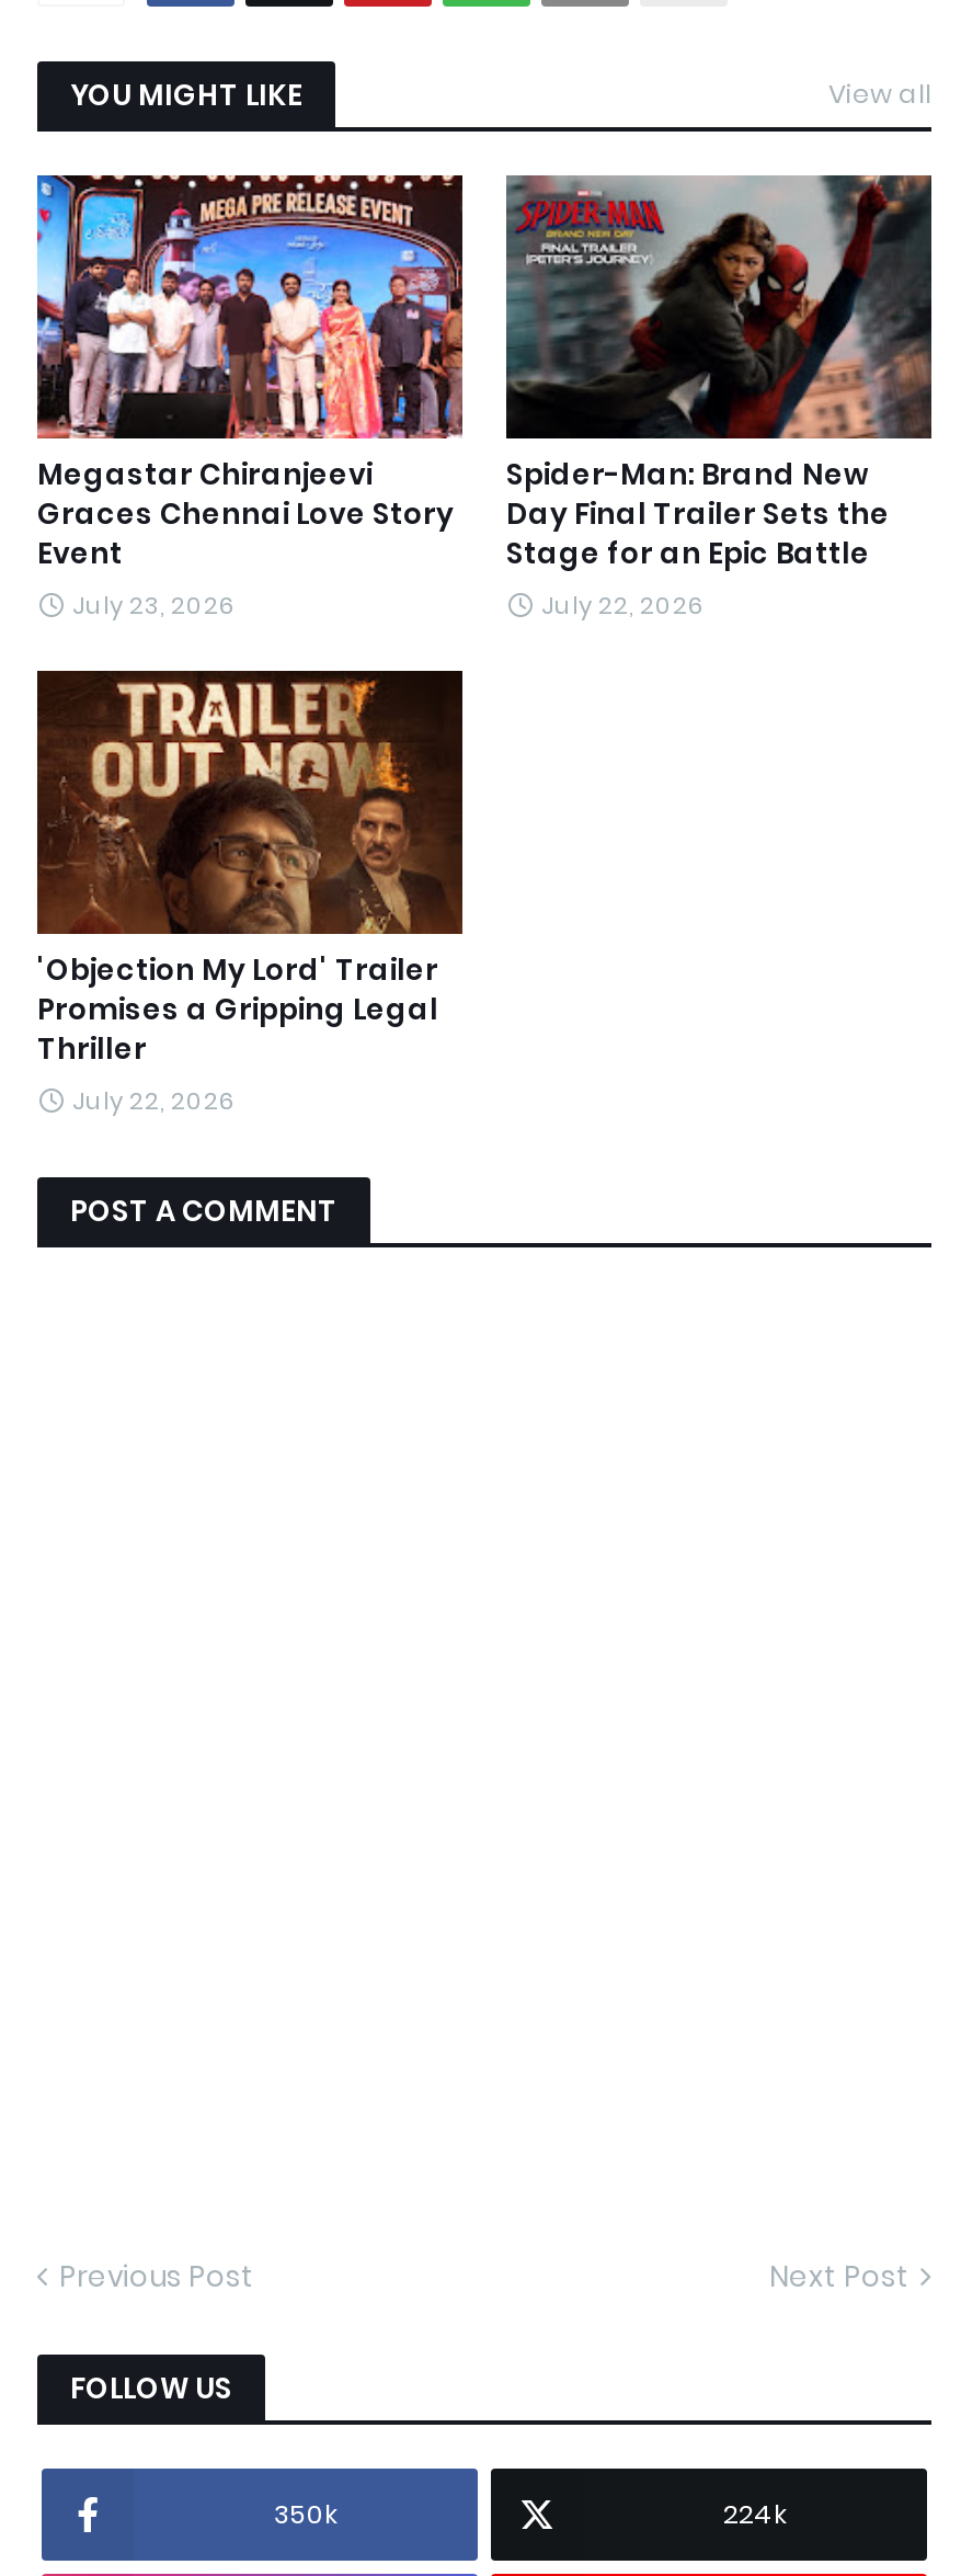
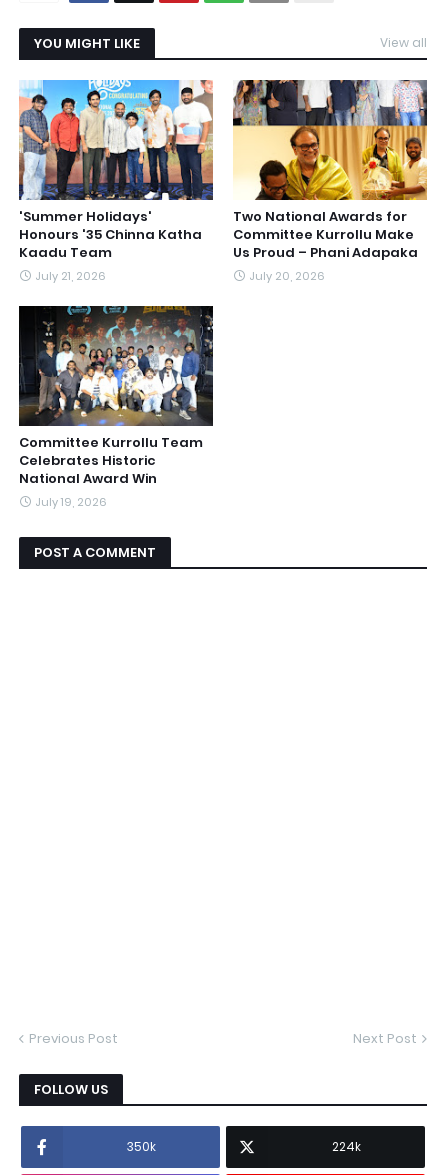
- [image]
- Megastar Chiranjeevi
- Graces Chennai Love Story
- Event
- July 23, 2026
+ [image]
+ 'Summer Holidays'
+ Honours '35 Chinna Katha
+ Kaadu Team
+ July 21, 2026

- [image]
- Spider-Man: Brand New
- Day Final Trailer Sets the
- Stage for an Epic Battle
- July 22, 2026
+ [image]
+ Two National Awards for
+ Committee Kurrollu Make
+ Us Proud – Phani Adapaka
+ July 20, 2026

- [image]
- 'Objection My Lord' Trailer
- Promises a Gripping Legal
- Thriller
- July 22, 2026
+ [image]
+ Committee Kurrollu Team
+ Celebrates Historic
+ National Award Win
+ July 19, 2026
